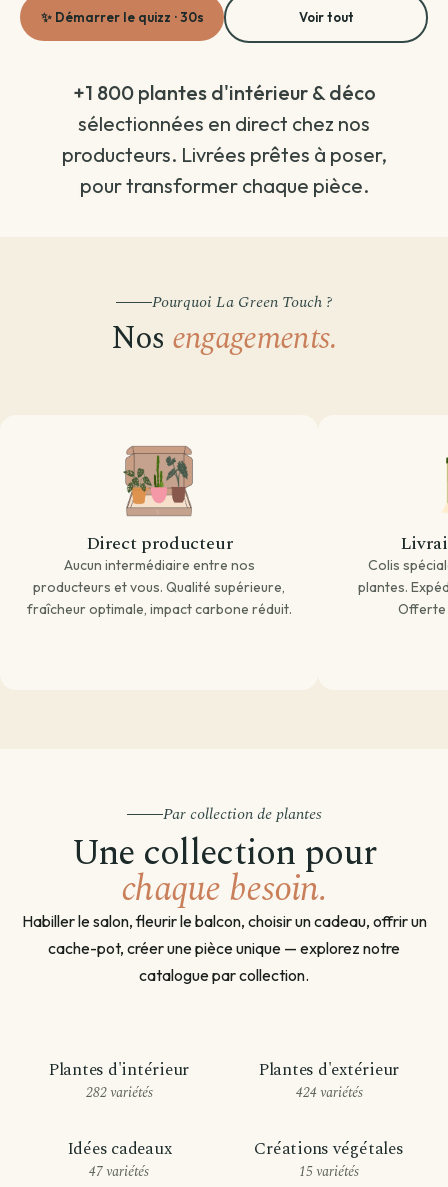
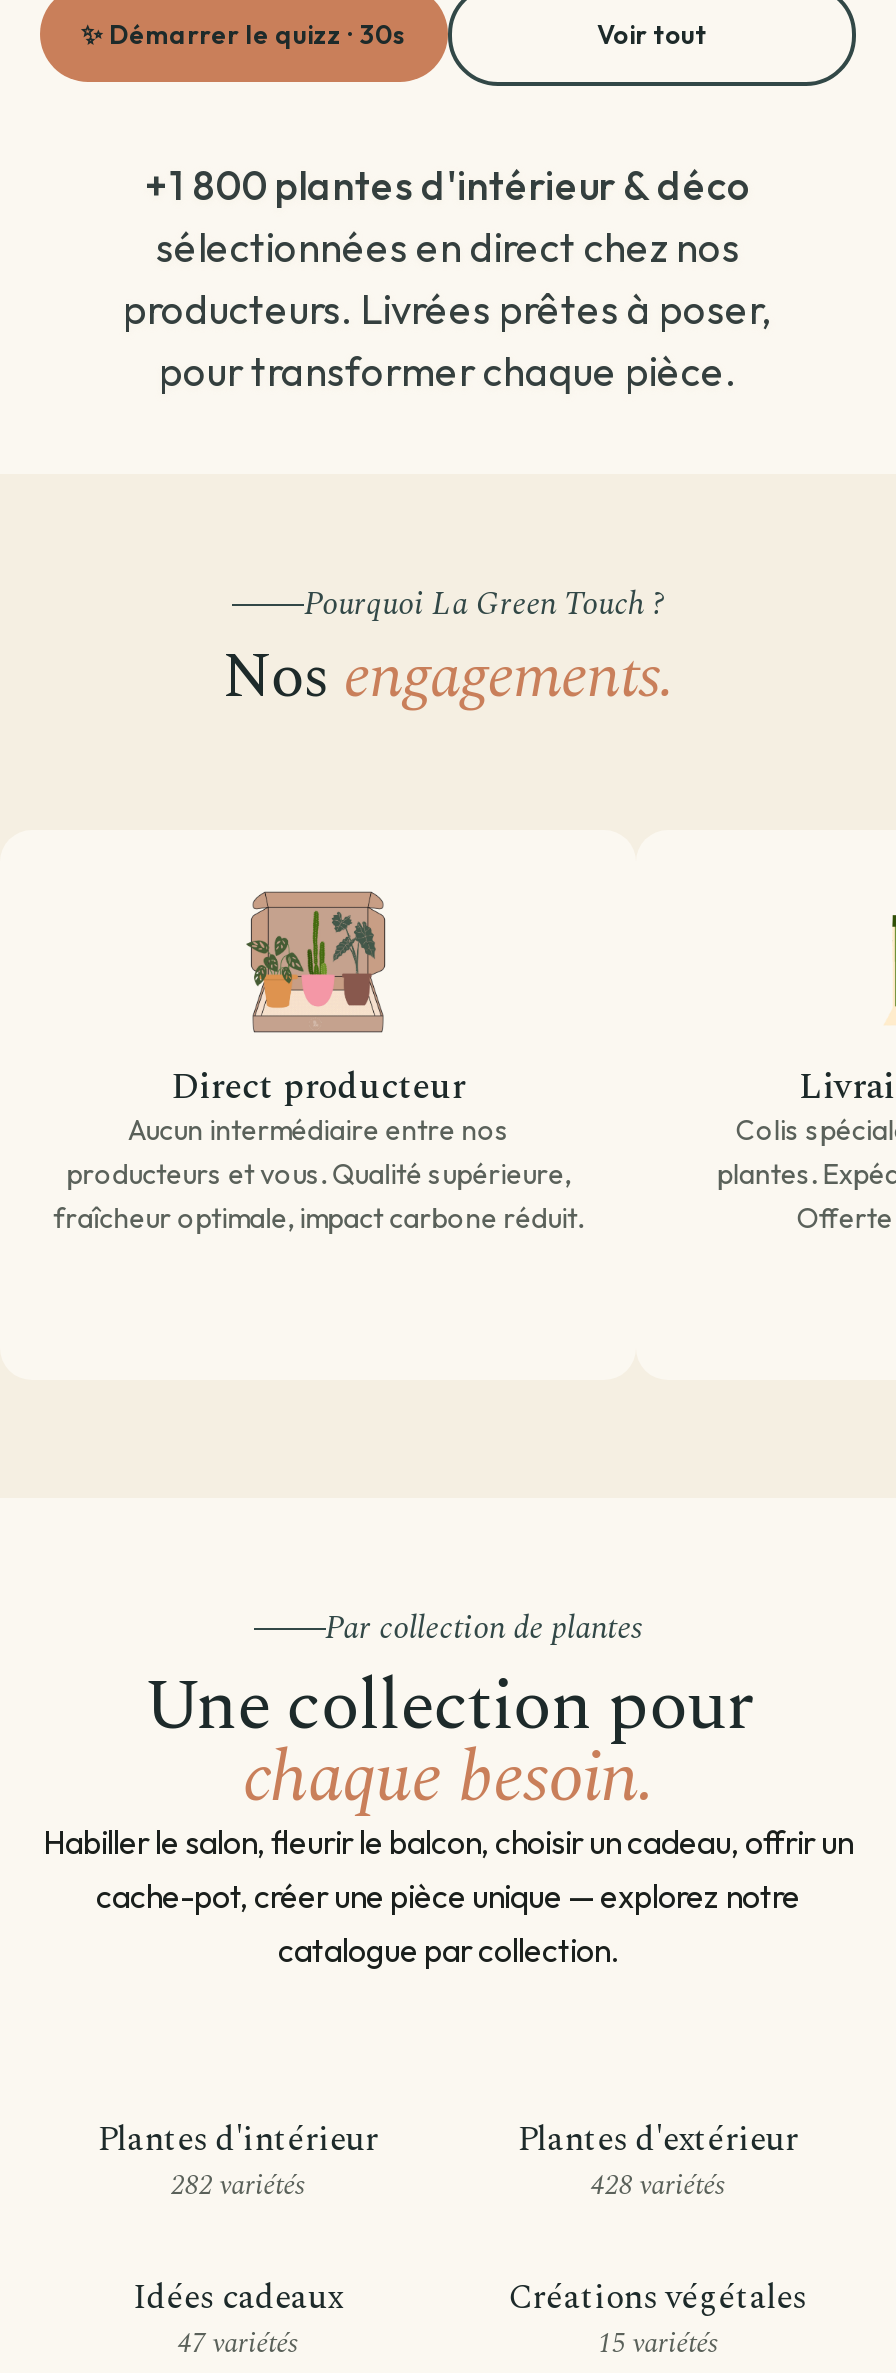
- 424 variétés
+ 428 variétés
